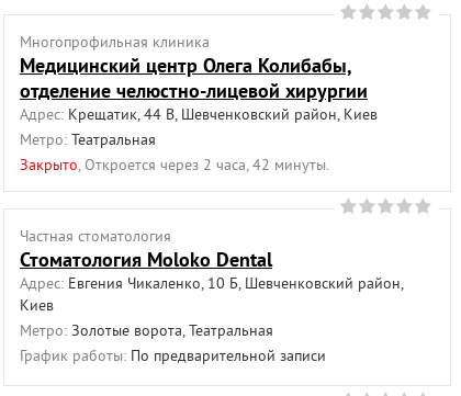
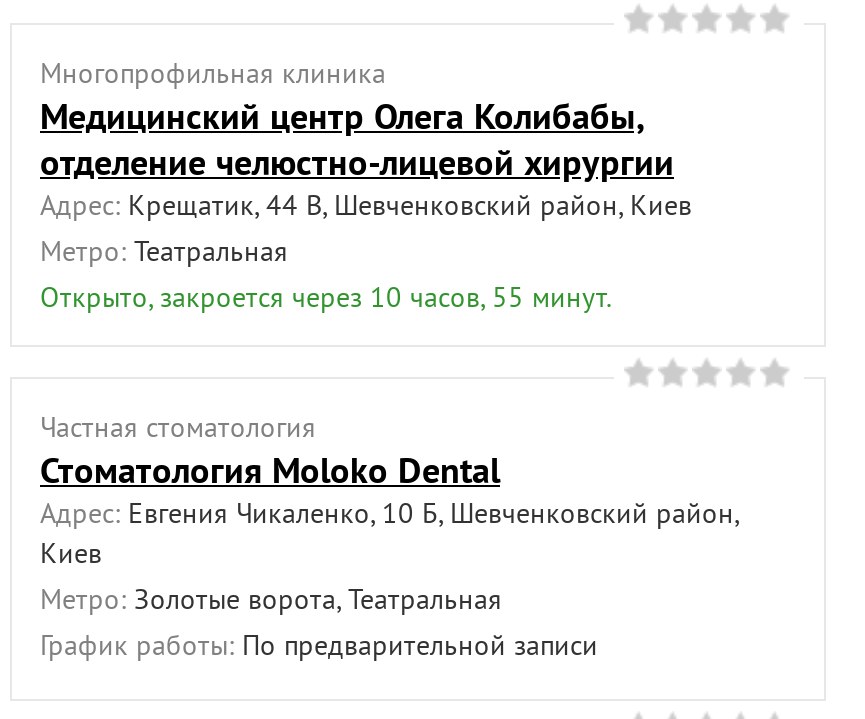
- Закрыто, Откроется через 2 часа, 42 минуты.
+ Открыто, закроется через 10 часов, 55 минут.
